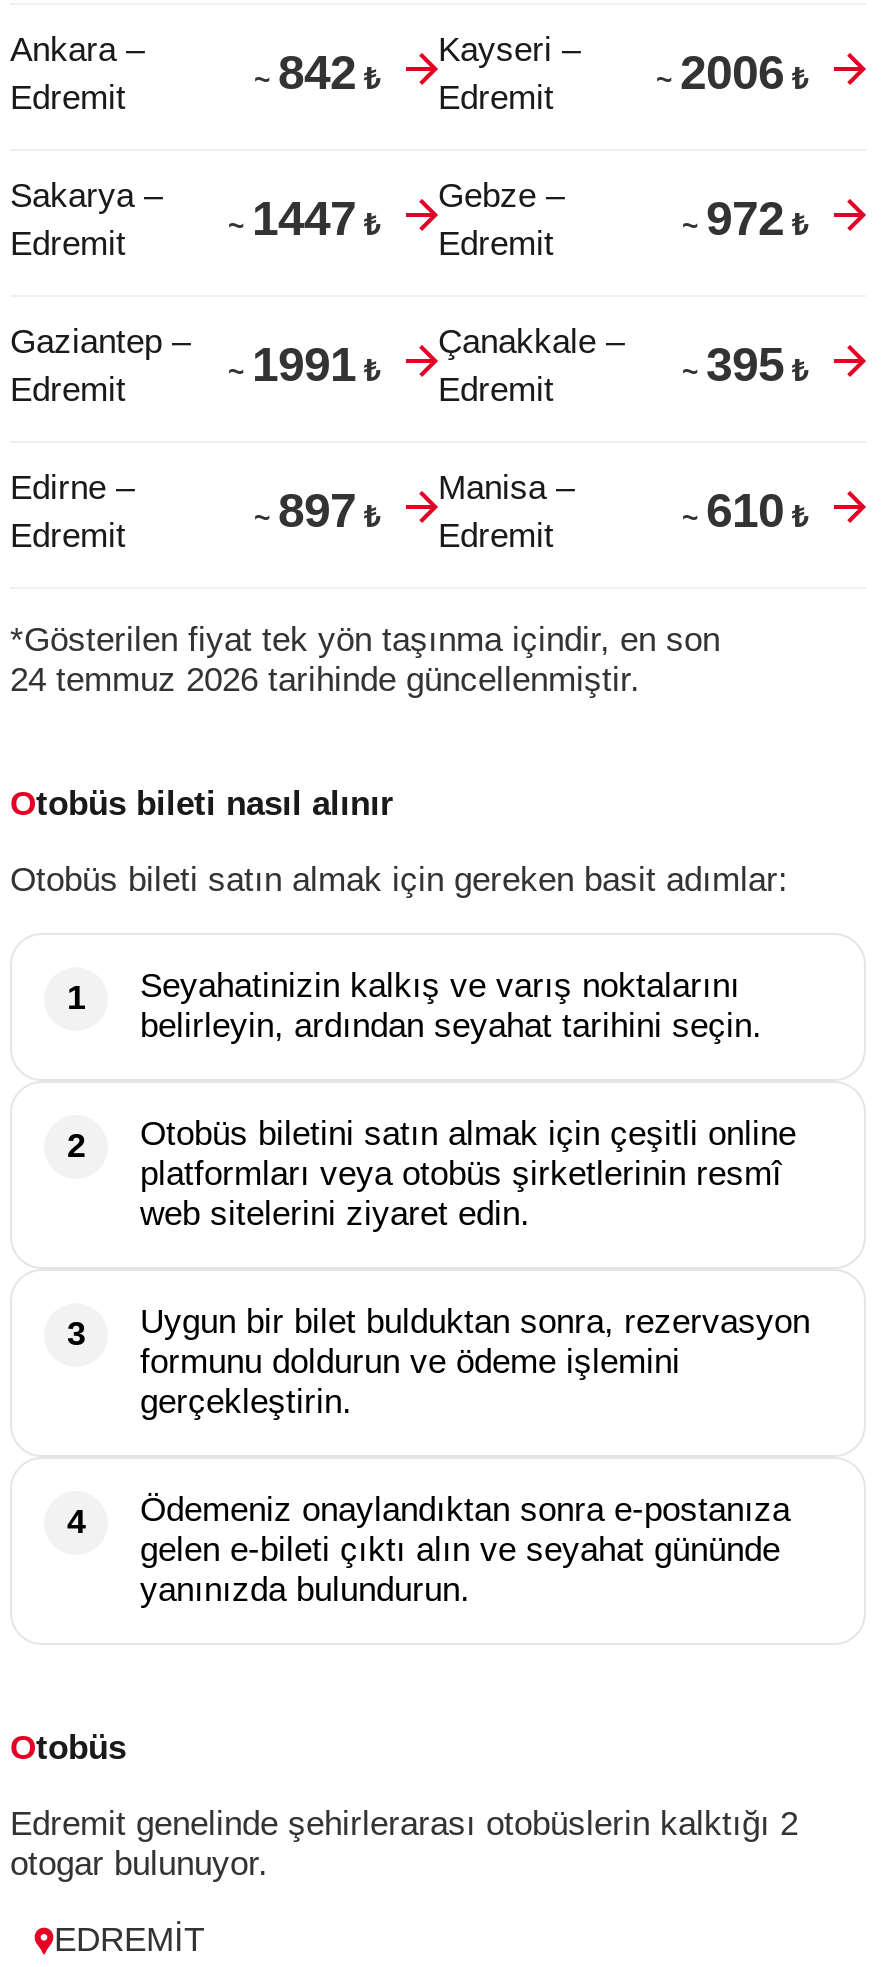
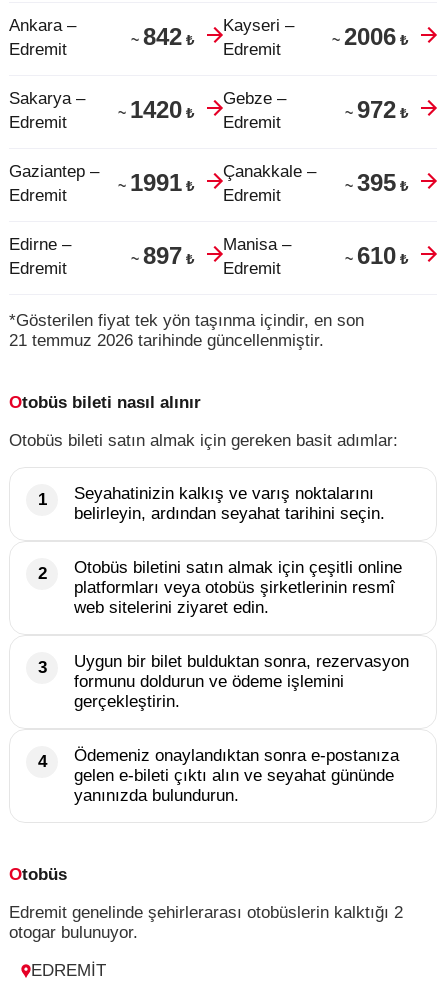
- Sakarya – ~ 1447 ₺ Gebze – Edremit
+ Sakarya – ~ 1420 ₺ Gebze – Edremit

- 24 temmuz 2026 tarihinde güncellenmiştir.
+ 21 temmuz 2026 tarihinde güncellenmiştir.
